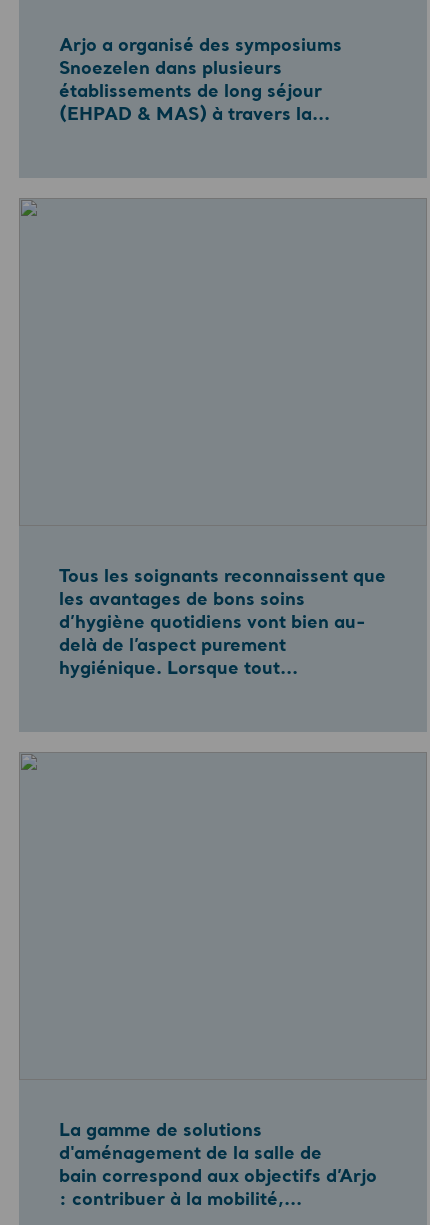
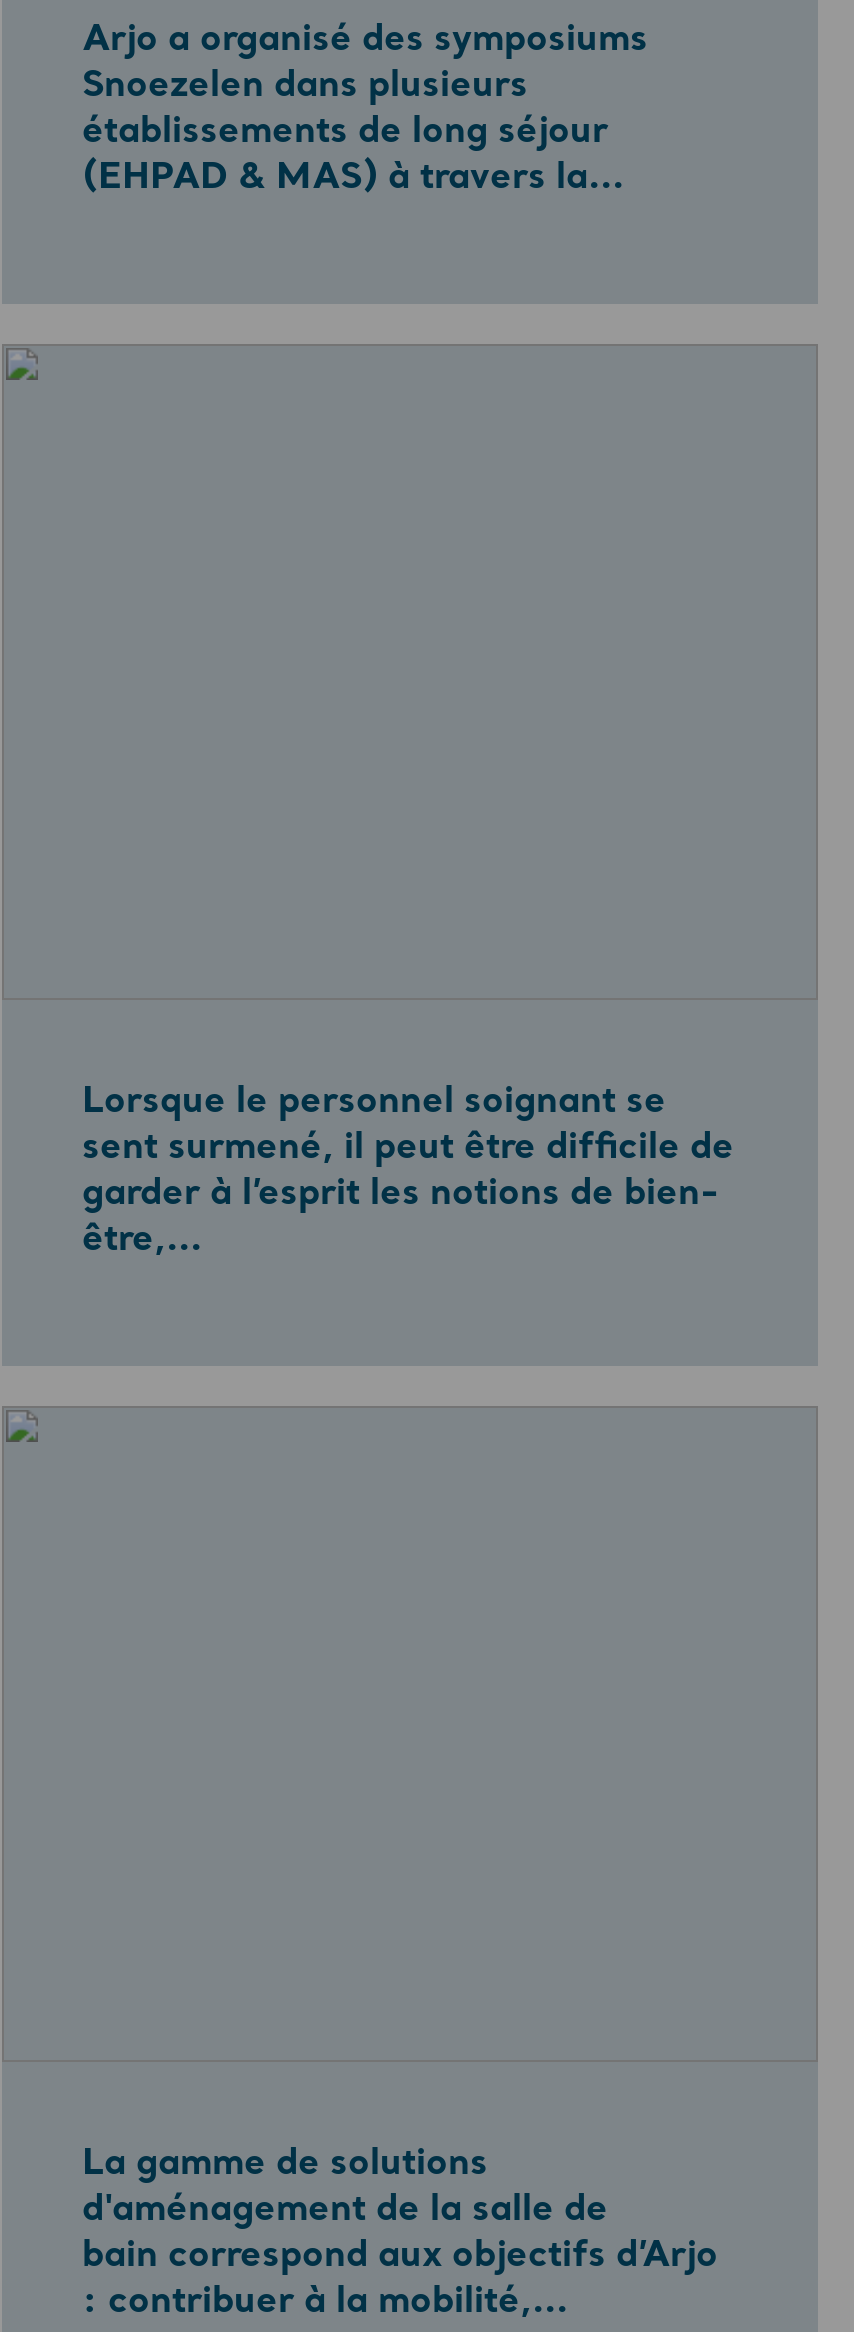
- Tous les soignants reconnaissent que
- les avantages de bons soins
- d’hygiène quotidiens vont bien au-
- delà de l’aspect purement
- hygiénique. Lorsque tout...
+ Lorsque le personnel soignant se
+ sent surmené, il peut être difficile de
+ garder à l’esprit les notions de bien-
+ être,...
